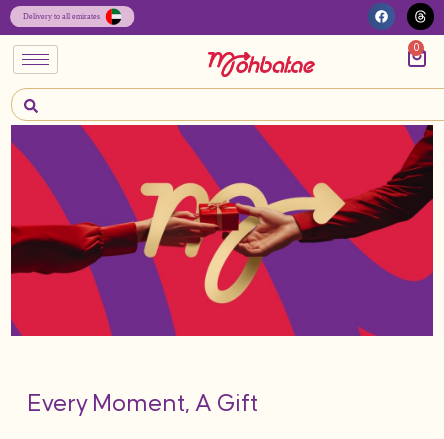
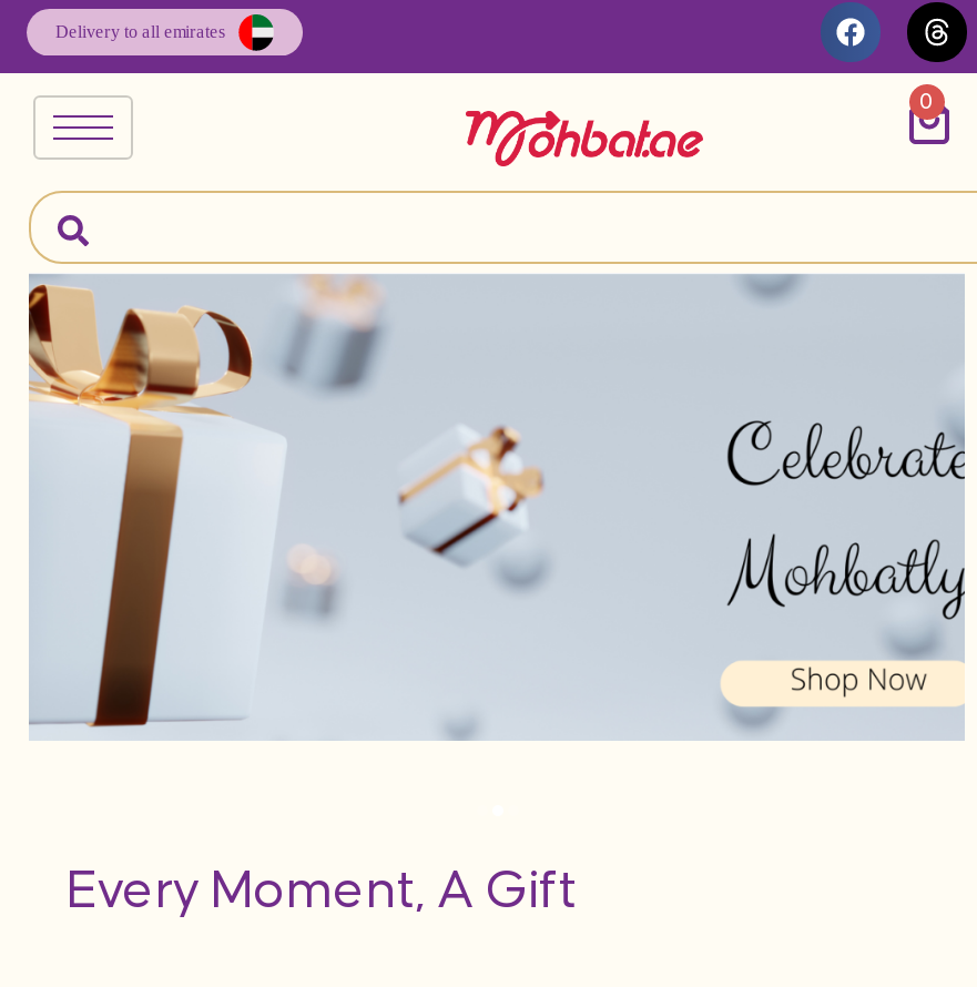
- [image]
+ [image]
